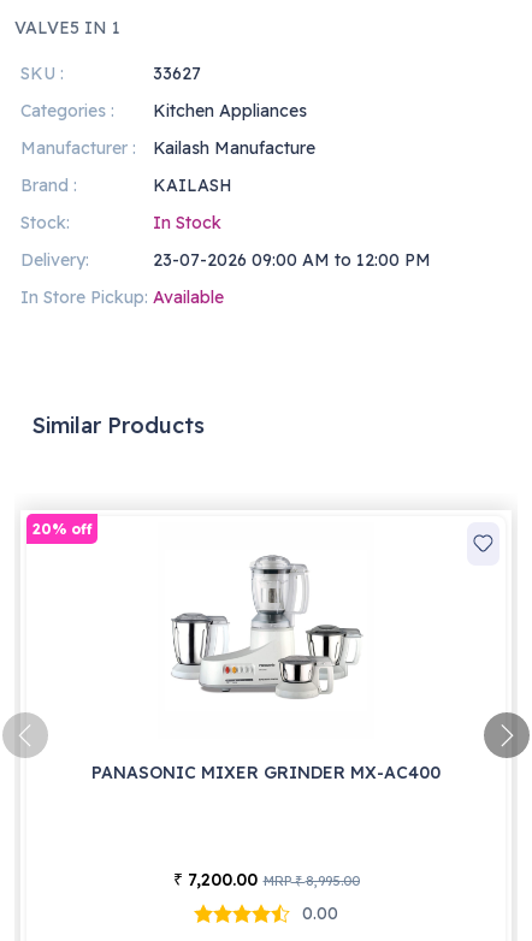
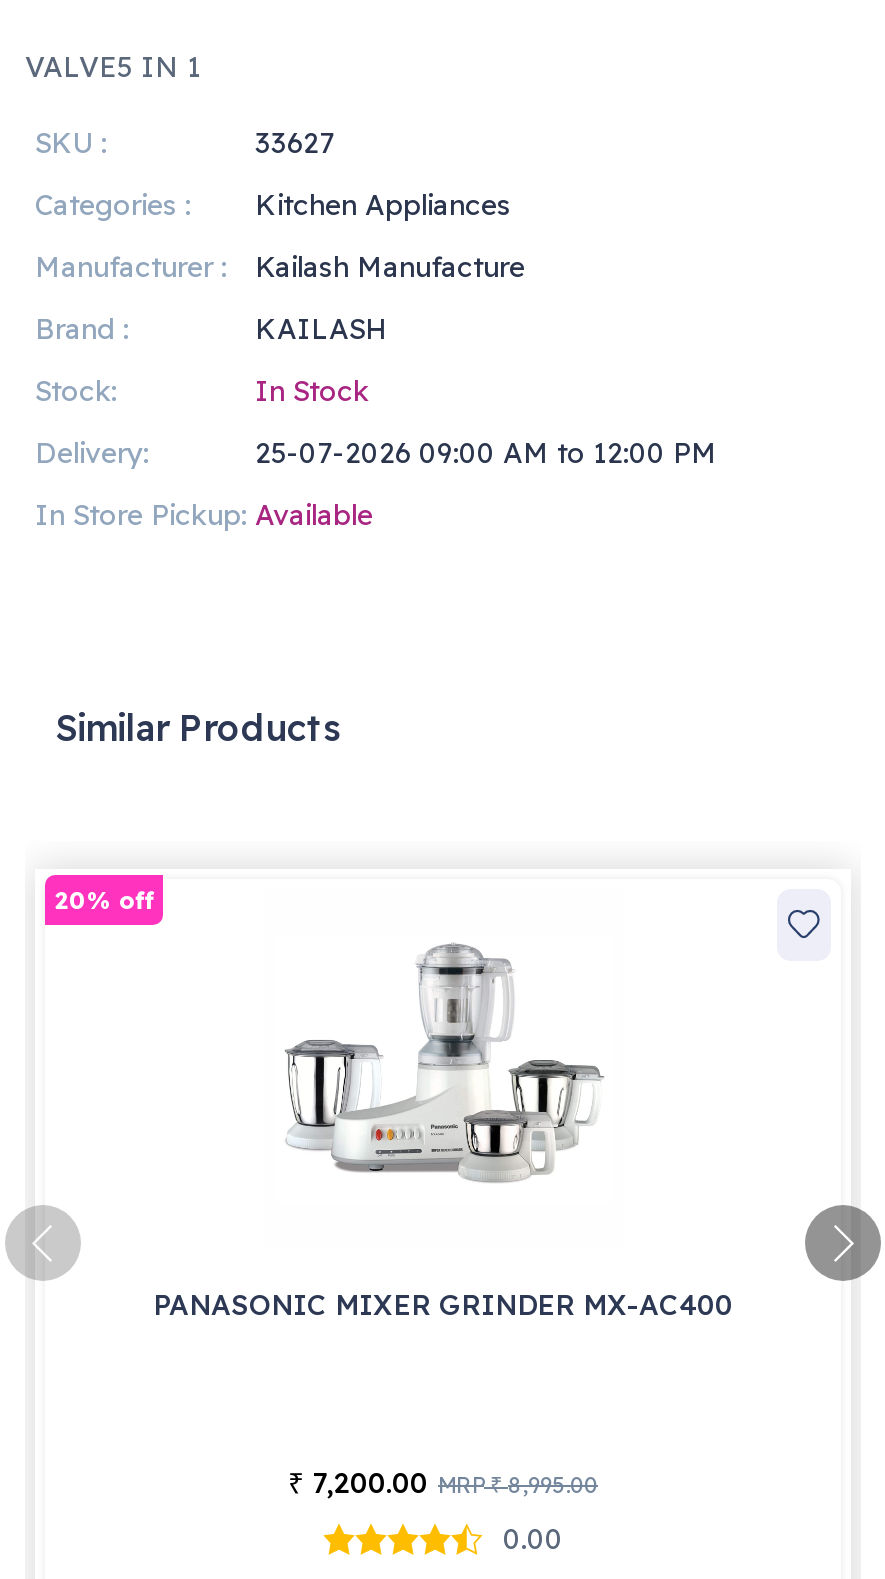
- 23-07-2026 09:00 AM to 12:00 PM
+ 25-07-2026 09:00 AM to 12:00 PM
